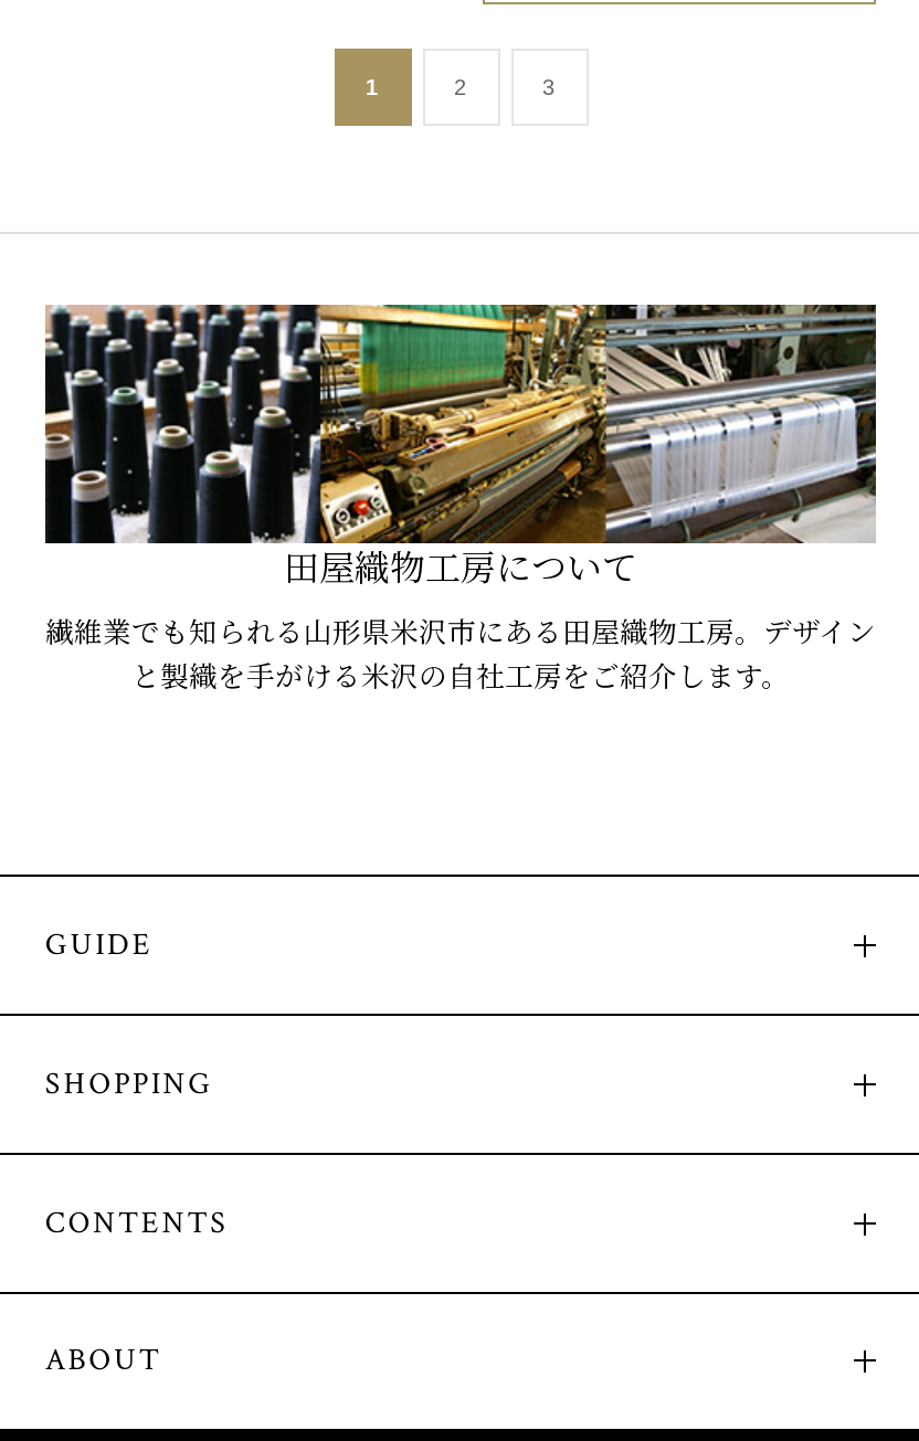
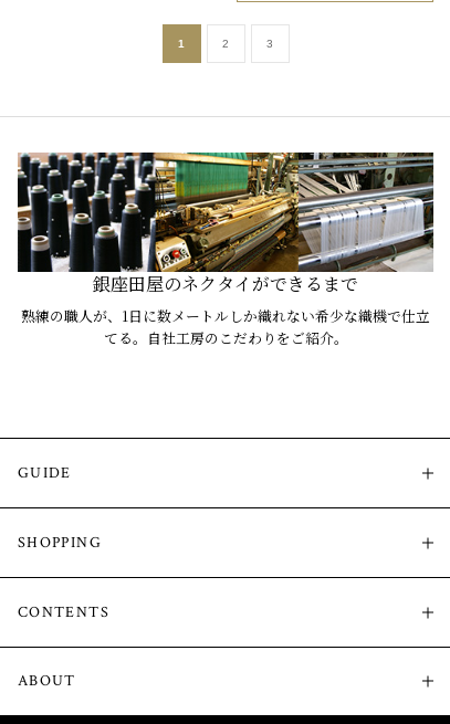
- 田屋織物工房について
- 繊維業でも知られる山形県米沢市にある田屋織物工房。デザイン
- と製織を手がける米沢の自社工房をご紹介します。
+ 銀座田屋のネクタイができるまで
+ 熟練の職人が、1日に数メートルしか織れない希少な織機で仕立
+ てる。自社工房のこだわりをご紹介。
